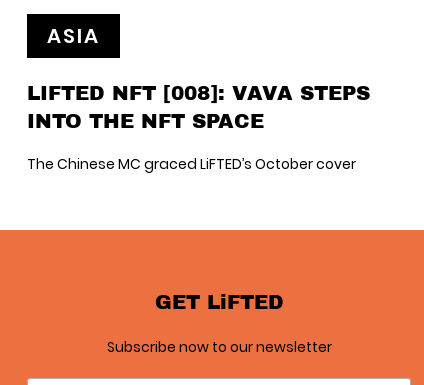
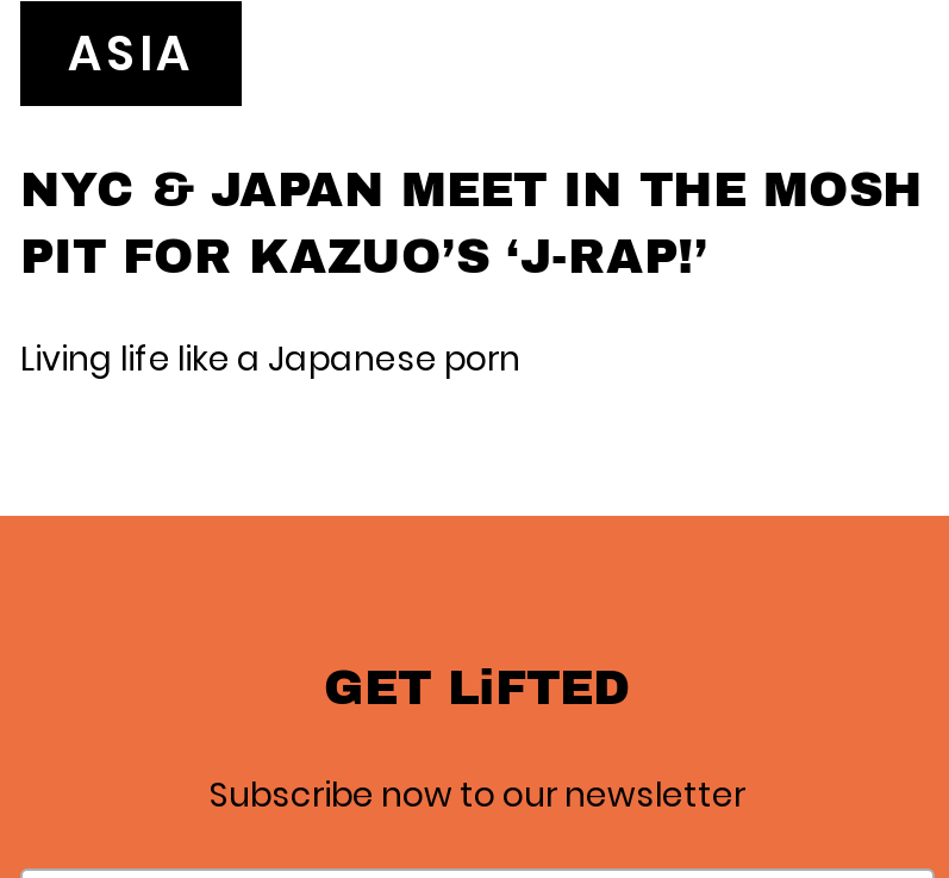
- LIFTED NFT [008]: VAVA STEPS
- INTO THE NFT SPACE
+ NYC & JAPAN MEET IN THE MOSH
+ PIT FOR KAZUO’S ‘J-RAP!’

- The Chinese MC graced LiFTED’s October cover
+ Living life like a Japanese porn
